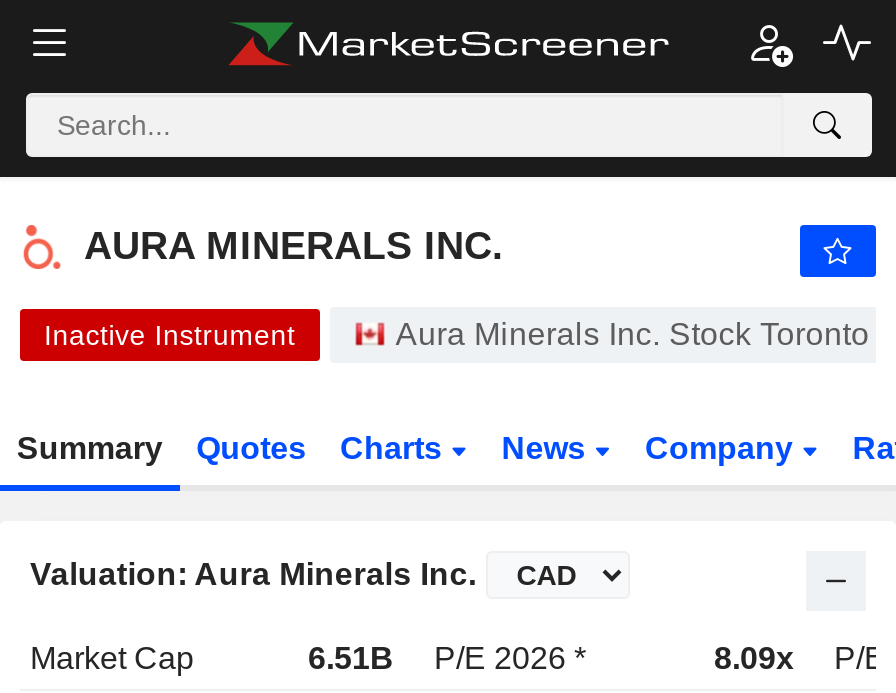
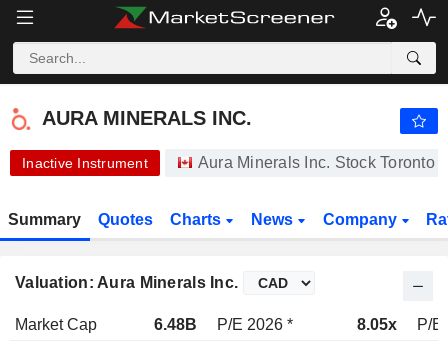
- 6.51B P/E 2026 *
+ 6.48B P/E 2026 *

- 8.09x
+ 8.05x
